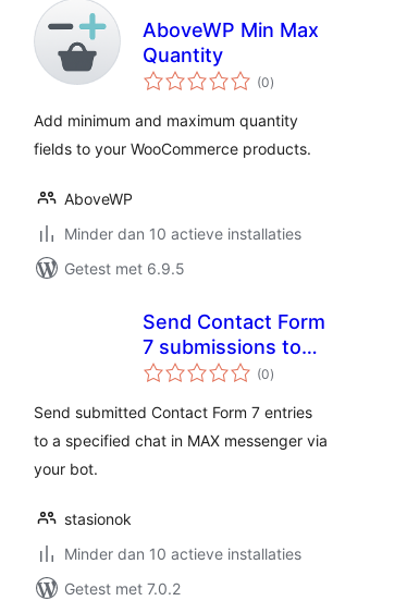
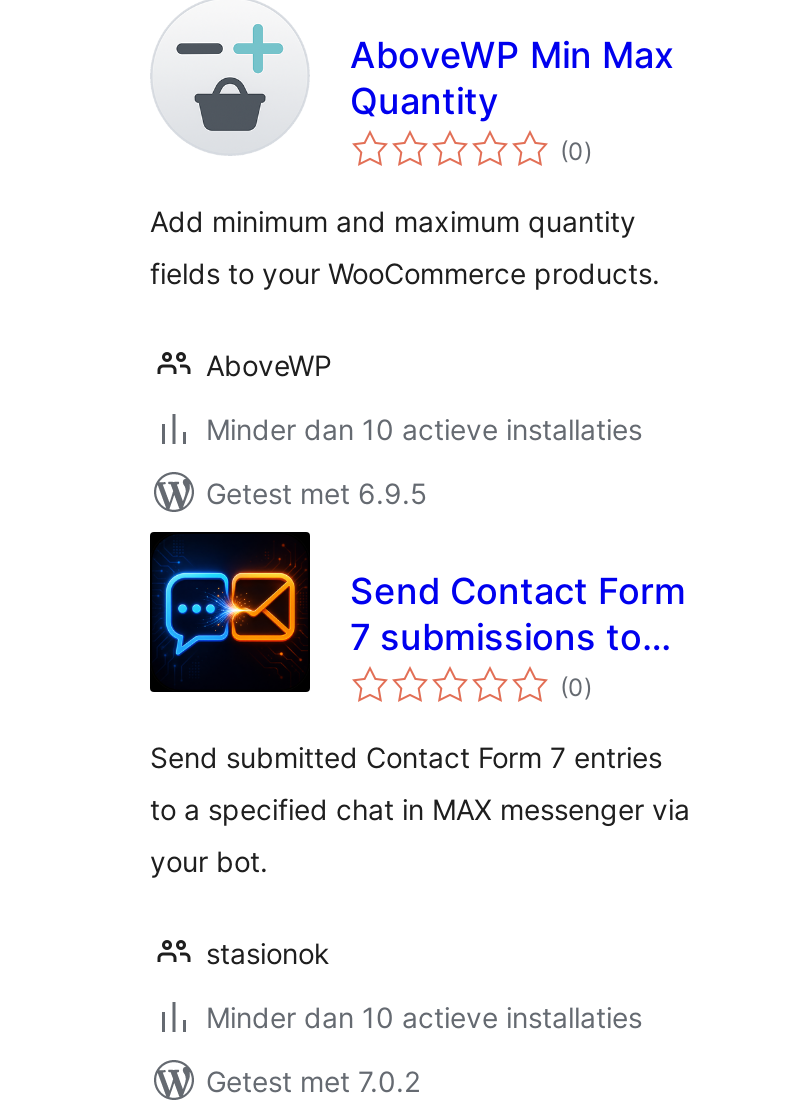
+ [image]
